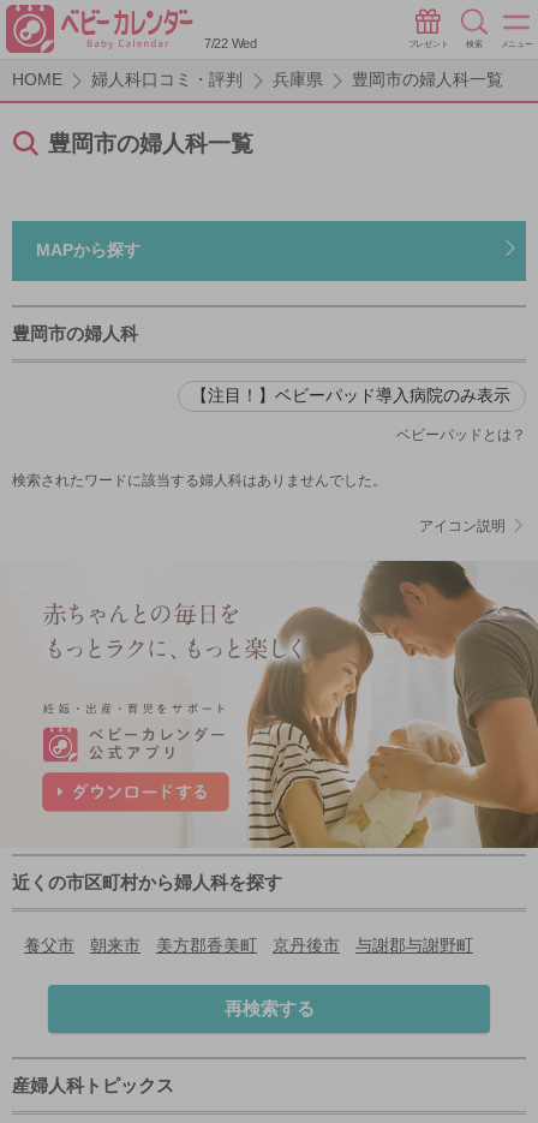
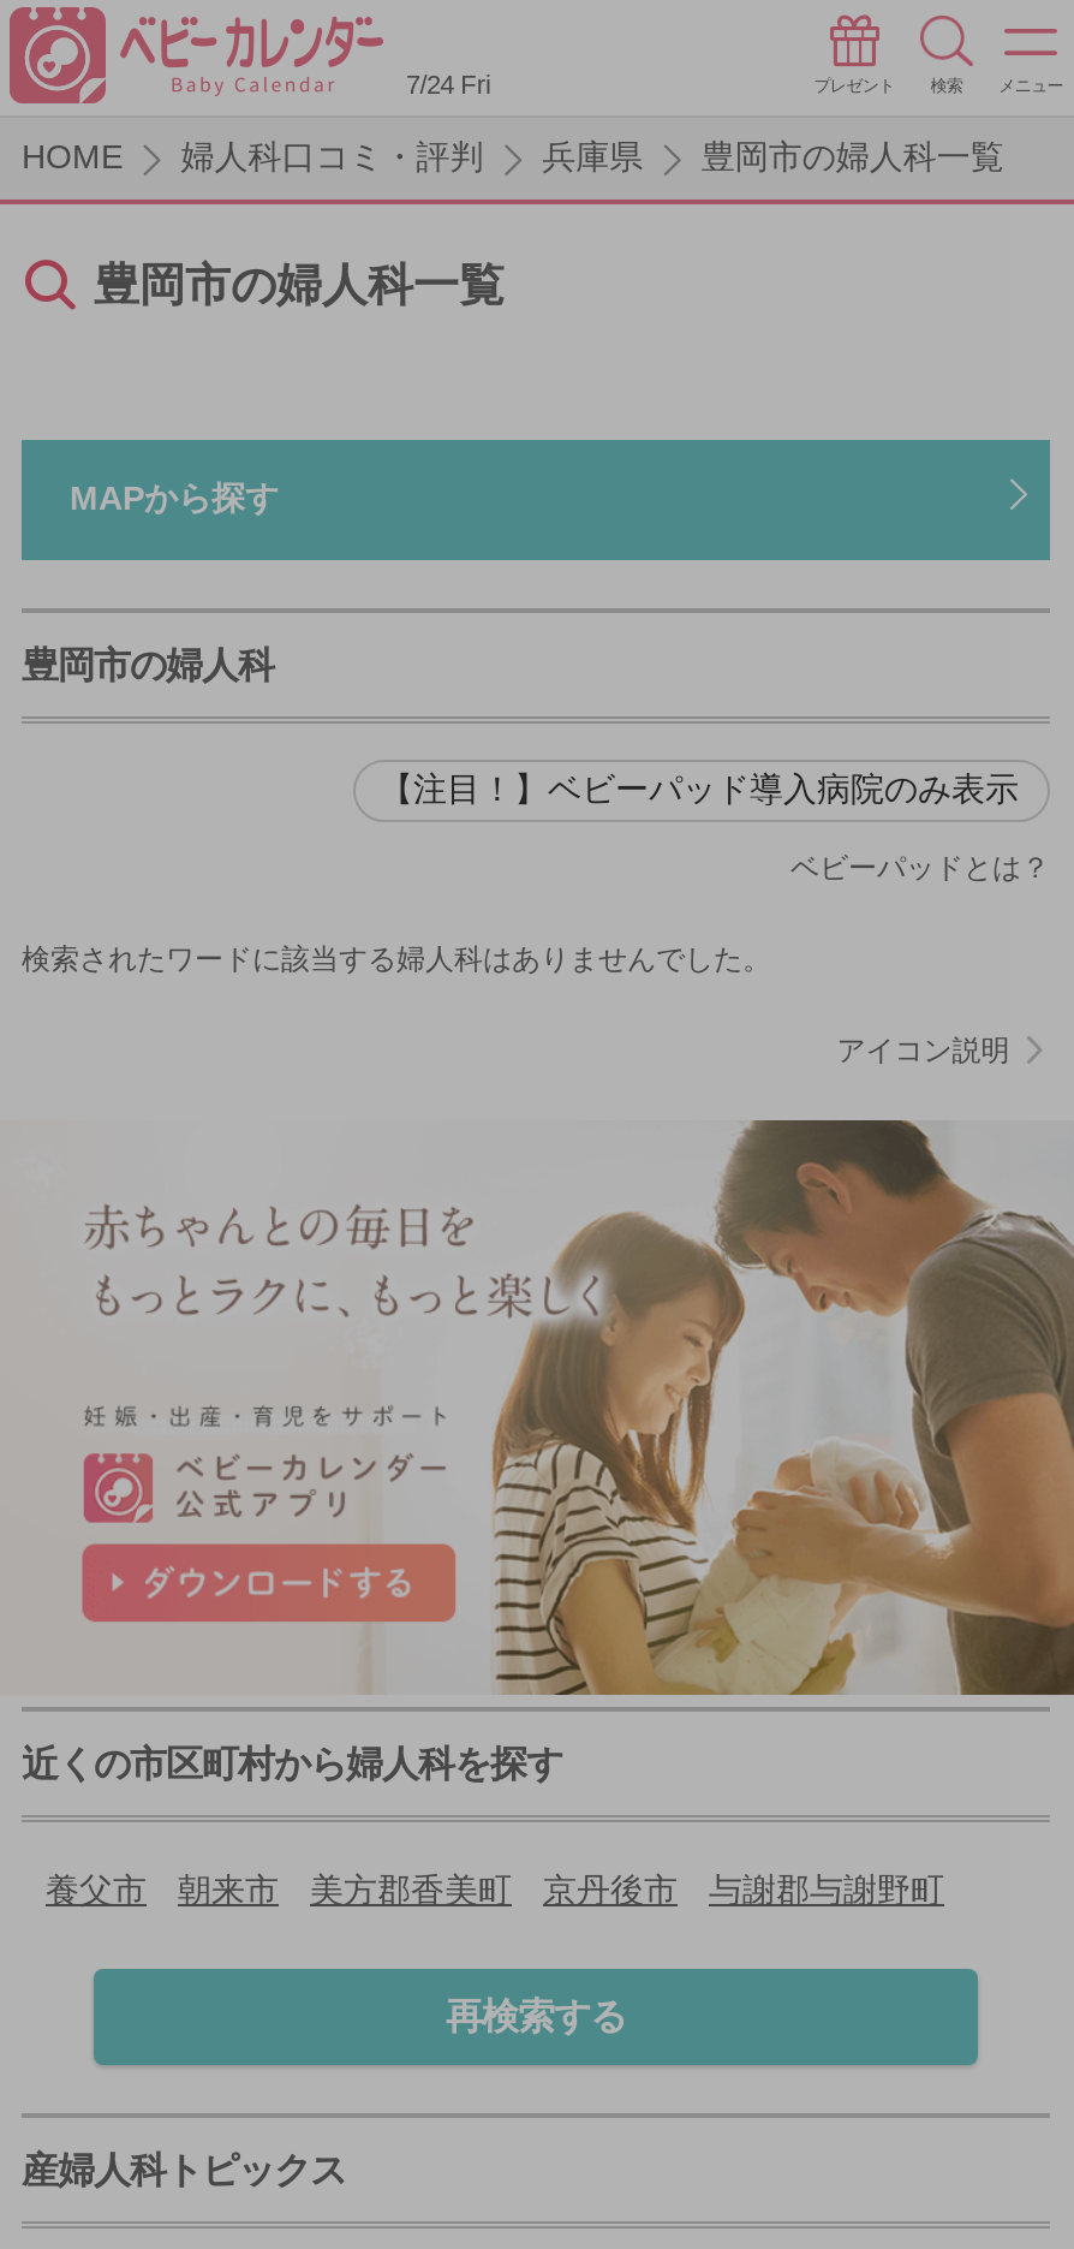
- 7/22 Wed
+ 7/24 Fri
